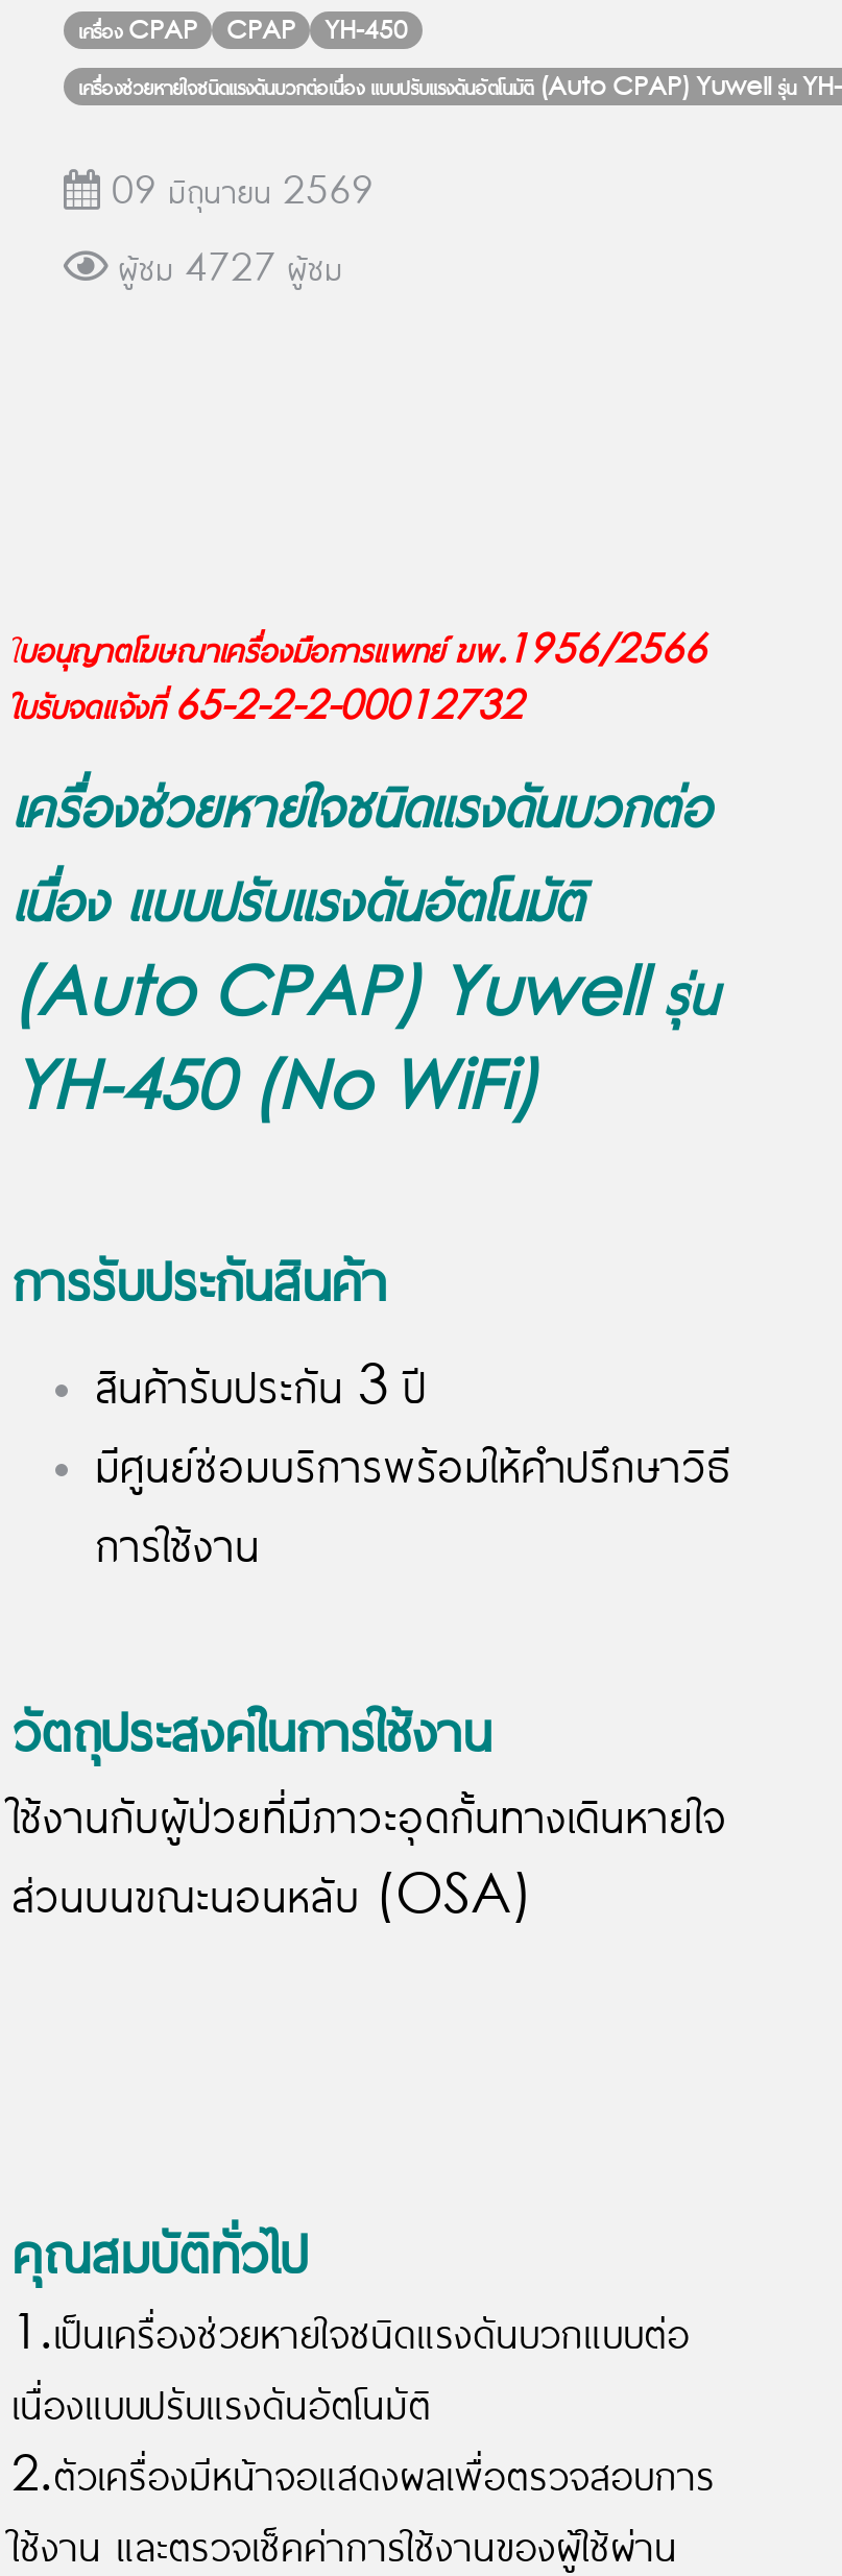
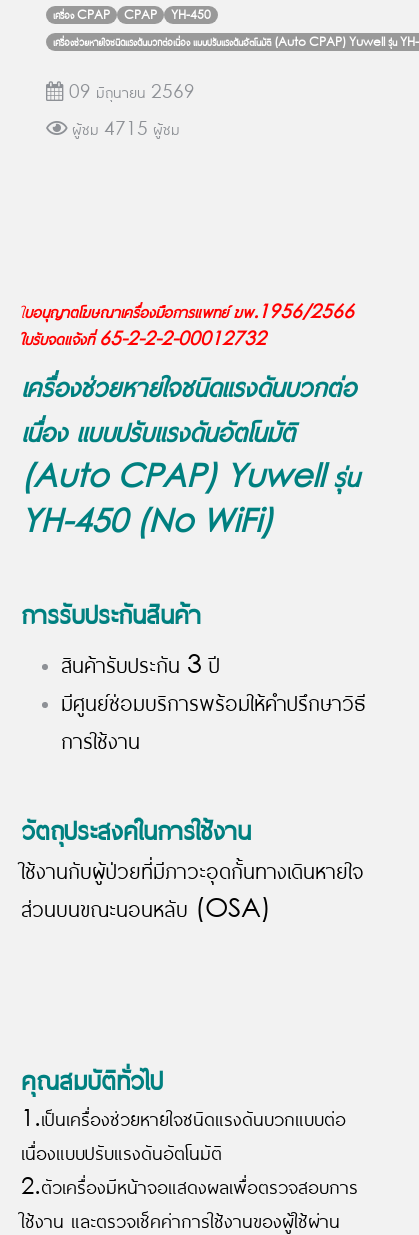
- ผู้ชม 4727 ผู้ชม
+ ผู้ชม 4715 ผู้ชม
